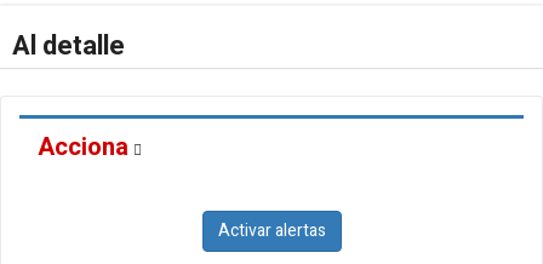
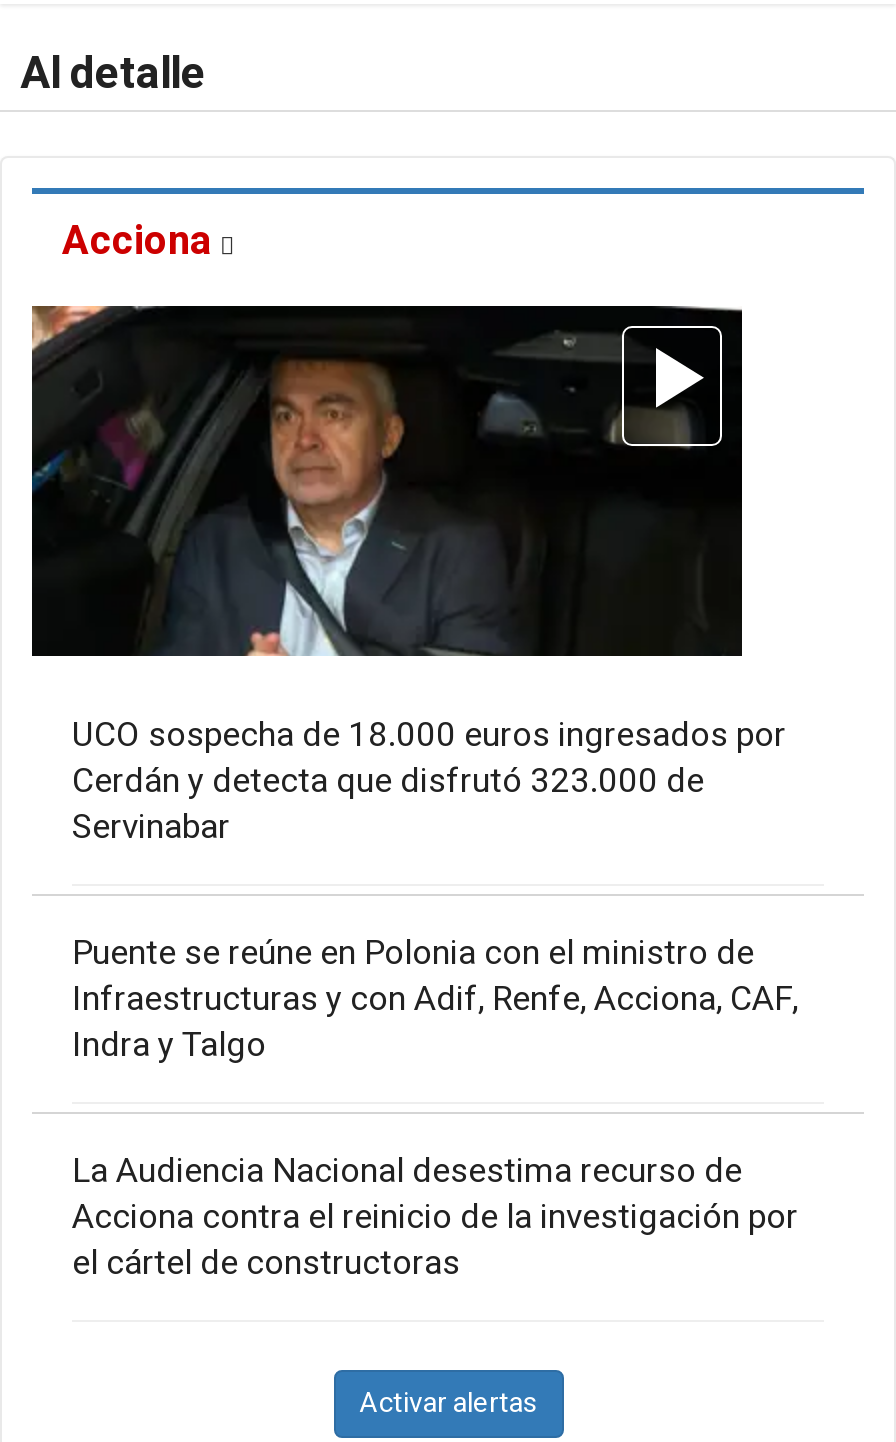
+ [image]
+ UCO sospecha de 18.000 euros ingresados por
+ Cerdán y detecta que disfrutó 323.000 de
+ Servinabar
+ Puente se reúne en Polonia con el ministro de
+ Infraestructuras y con Adif, Renfe, Acciona, CAF,
+ Indra y Talgo
+ La Audiencia Nacional desestima recurso de
+ Acciona contra el reinicio de la investigación por
+ el cártel de constructoras
